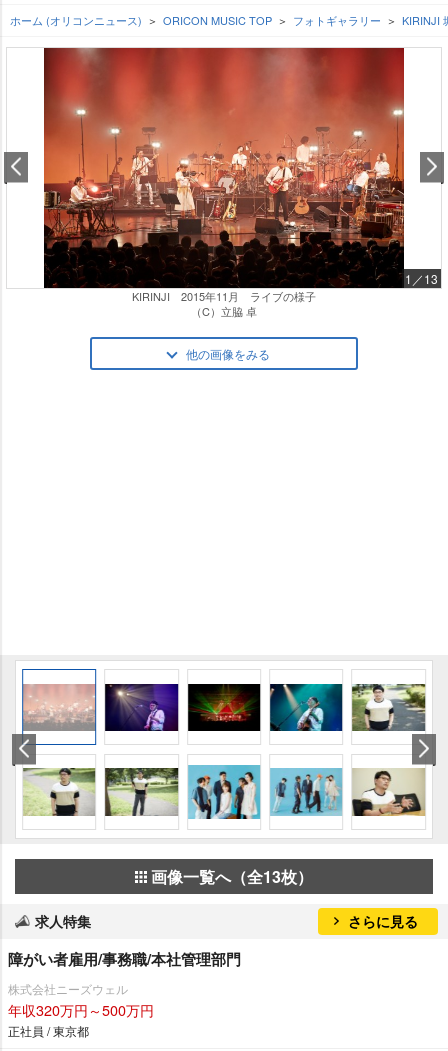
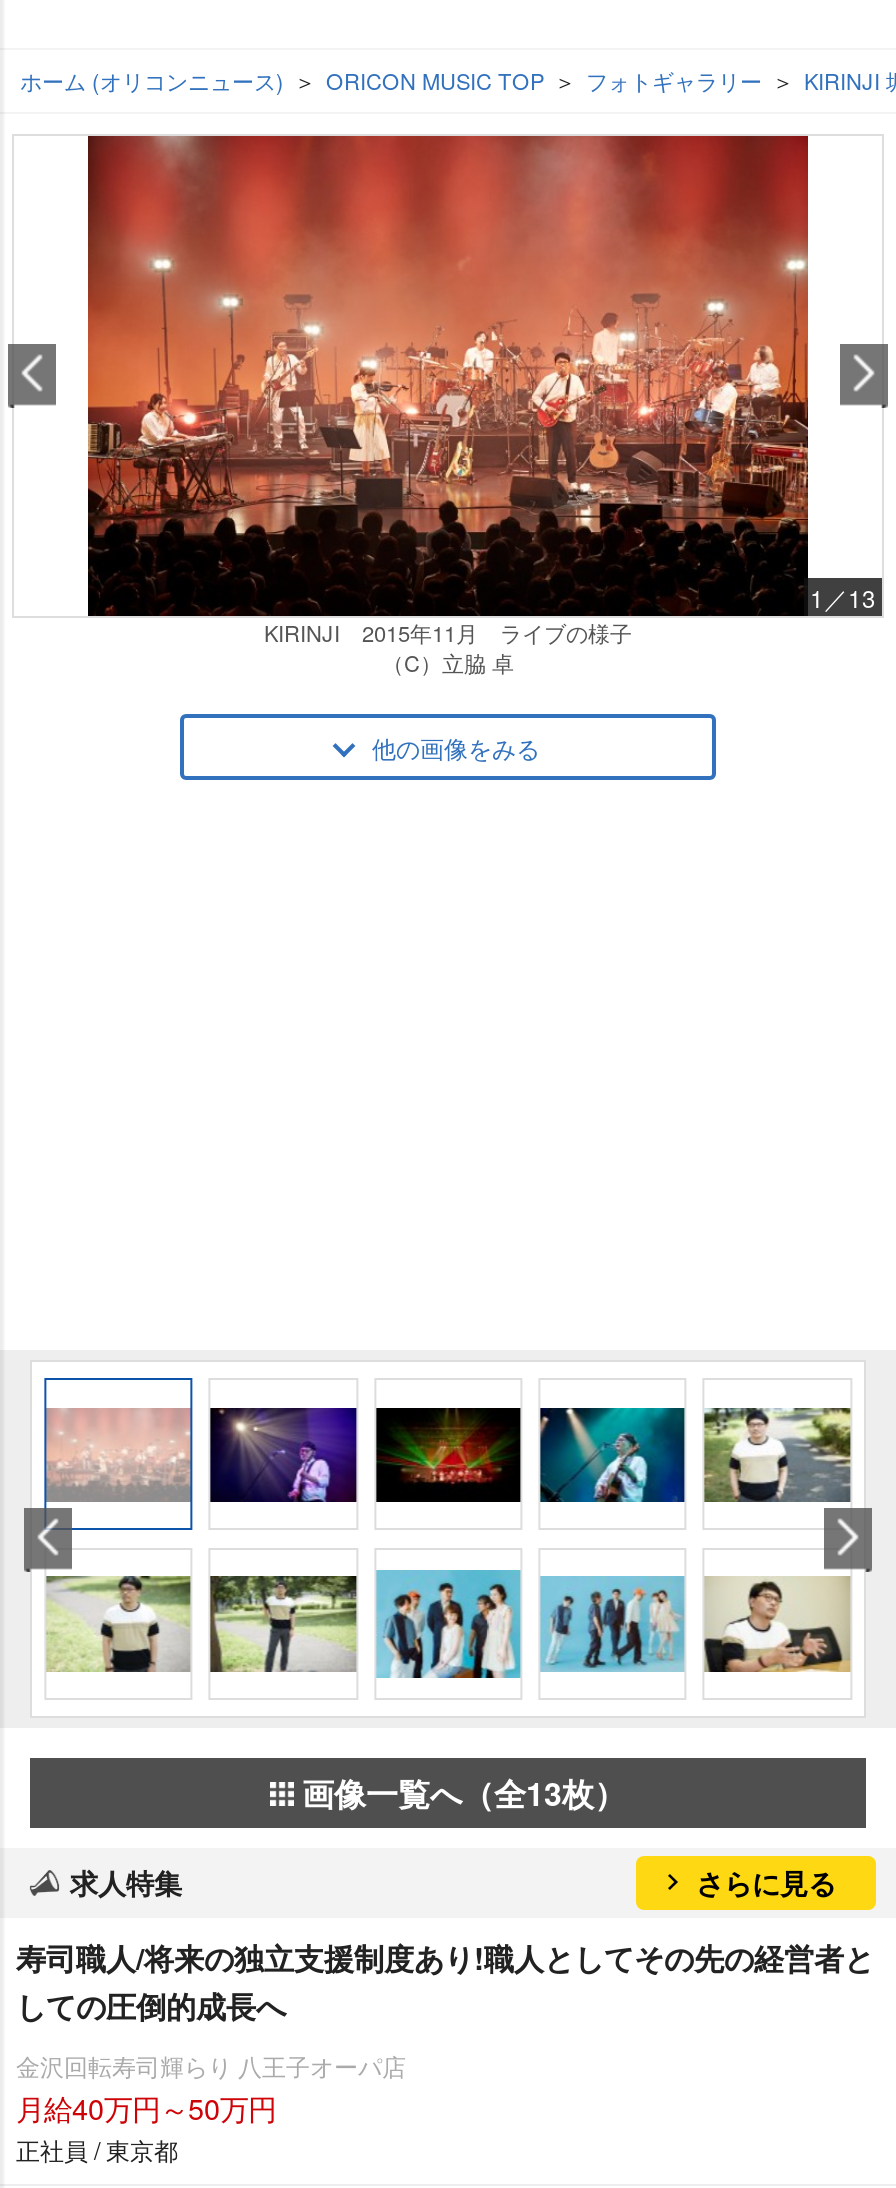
- 障がい者雇用/事務職/本社管理部門
+ 寿司職人/将来の独立支援制度あり!職人としてその先の経営者と
+ しての圧倒的成長へ

- 株式会社ニーズウェル
- 年収320万円～500万円
+ 金沢回転寿司輝らり 八王子オーパ店
+ 月給40万円～50万円
